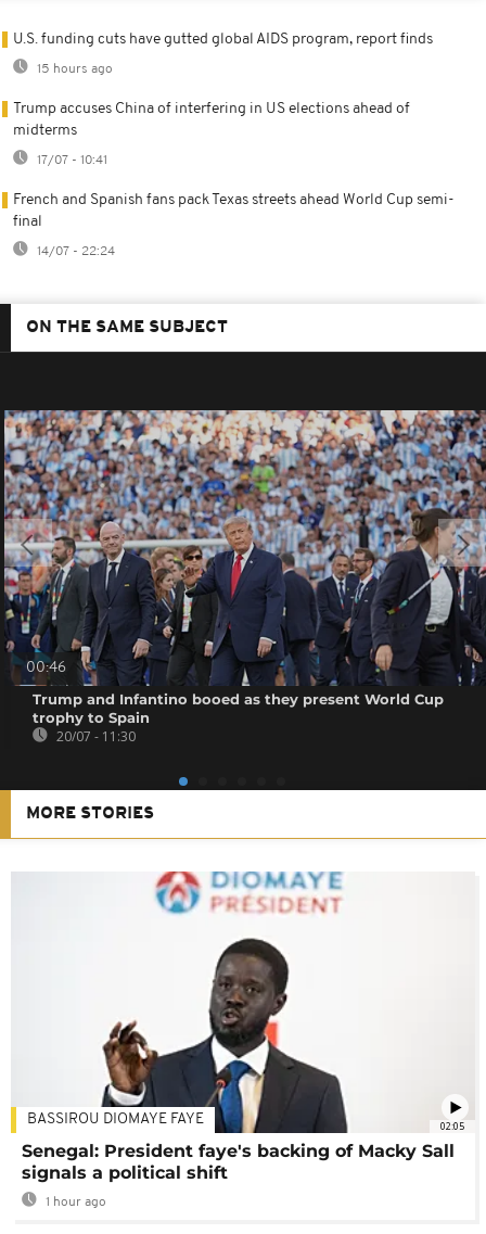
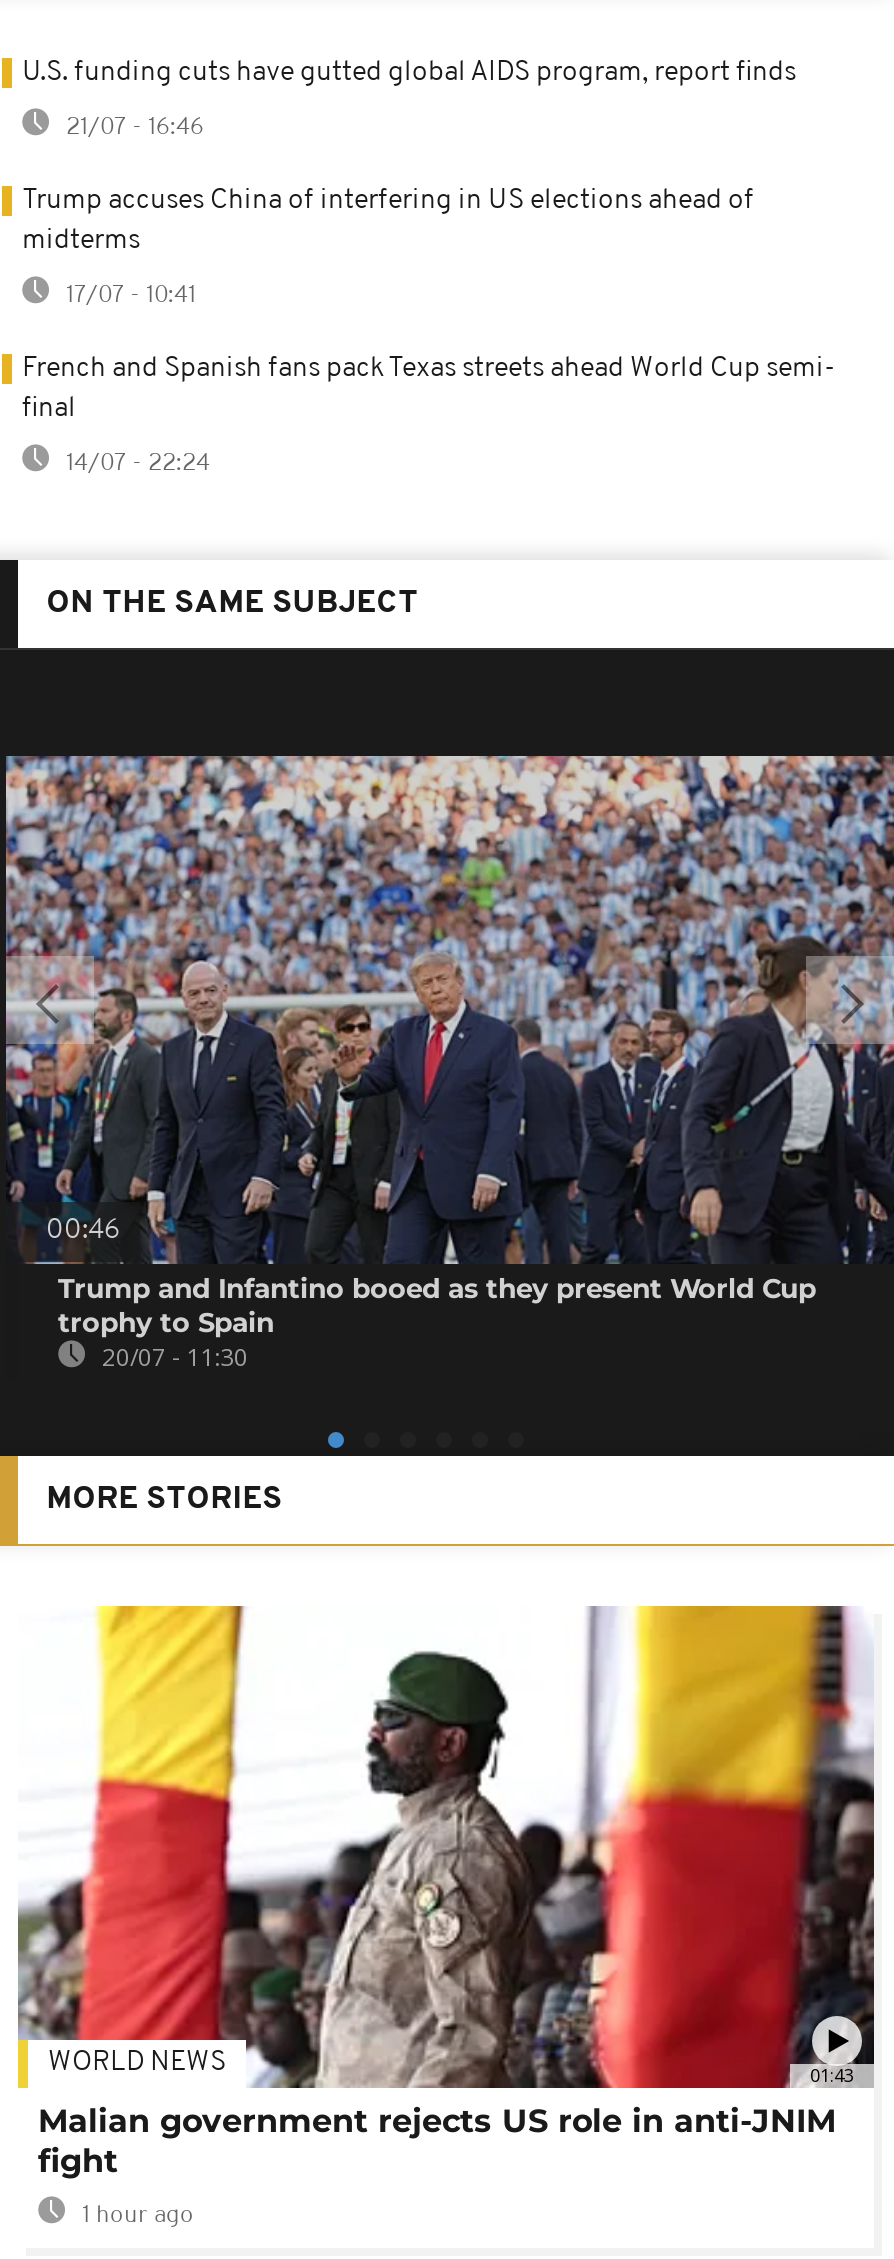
- 15 hours ago
+ 21/07 - 16:46

- [image]
- 02:05
- BASSIROU DIOMAYE FAYE
+ [image]
+ 01:43
+ WORLD NEWS

- Senegal: President faye's backing of Macky Sall
- signals a political shift
+ Malian government rejects US role in anti-JNIM
+ fight
